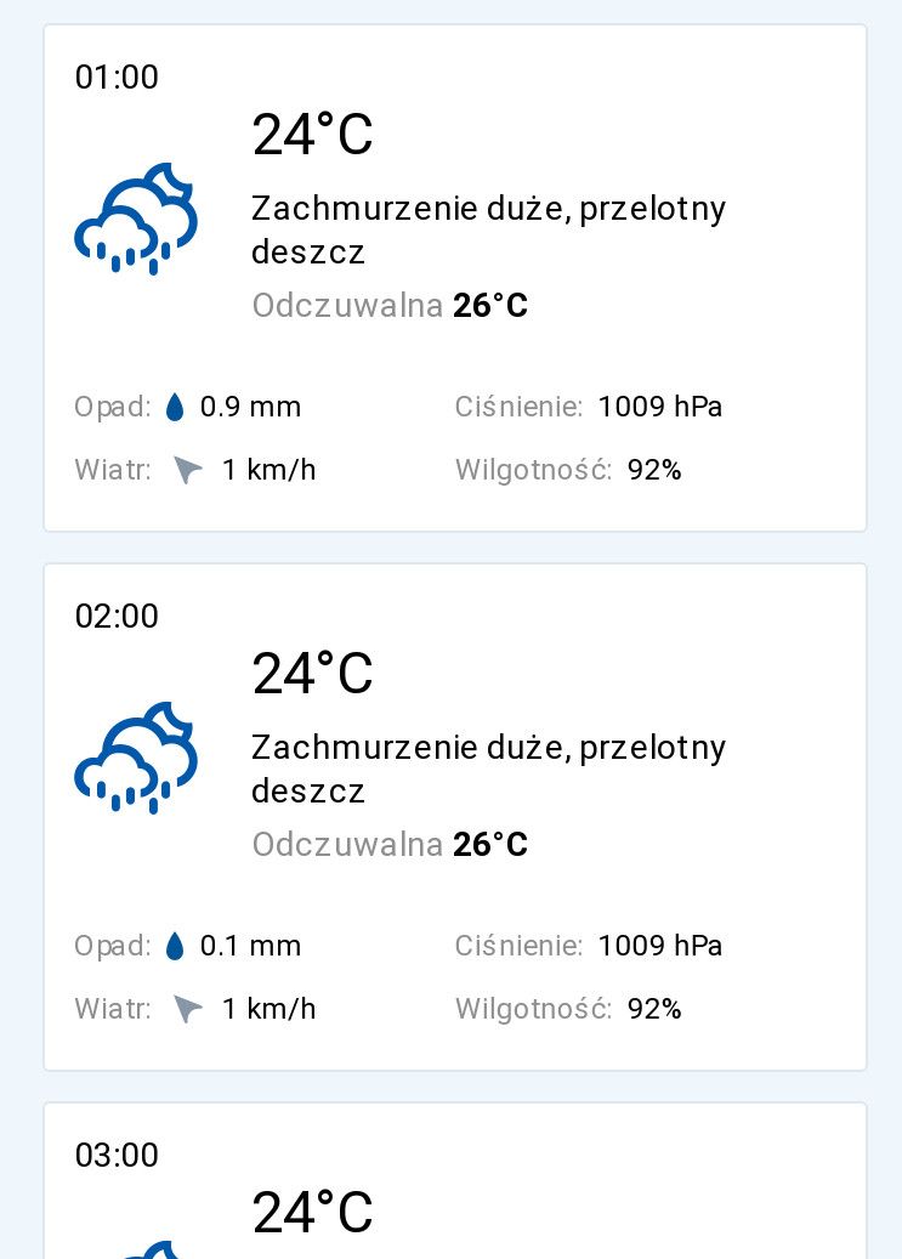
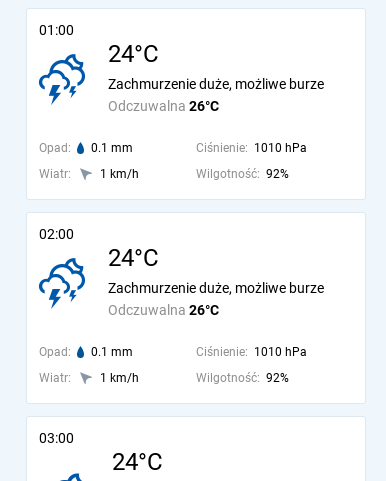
- [image]
- Zachmurzenie duże, przelotny
- deszcz
+ [image]
+ Zachmurzenie duże, możliwe burze

- Opad: 0.9 mm
+ Opad: 0.1 mm

- Ciśnienie: 1009 hPa
+ Ciśnienie: 1010 hPa

- [image]
- Zachmurzenie duże, przelotny
- deszcz
+ [image]
+ Zachmurzenie duże, możliwe burze

- Ciśnienie: 1009 hPa
+ Ciśnienie: 1010 hPa
